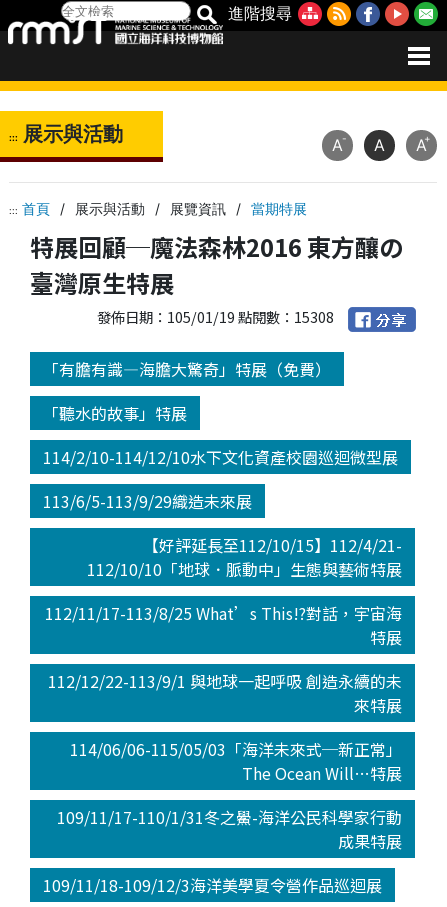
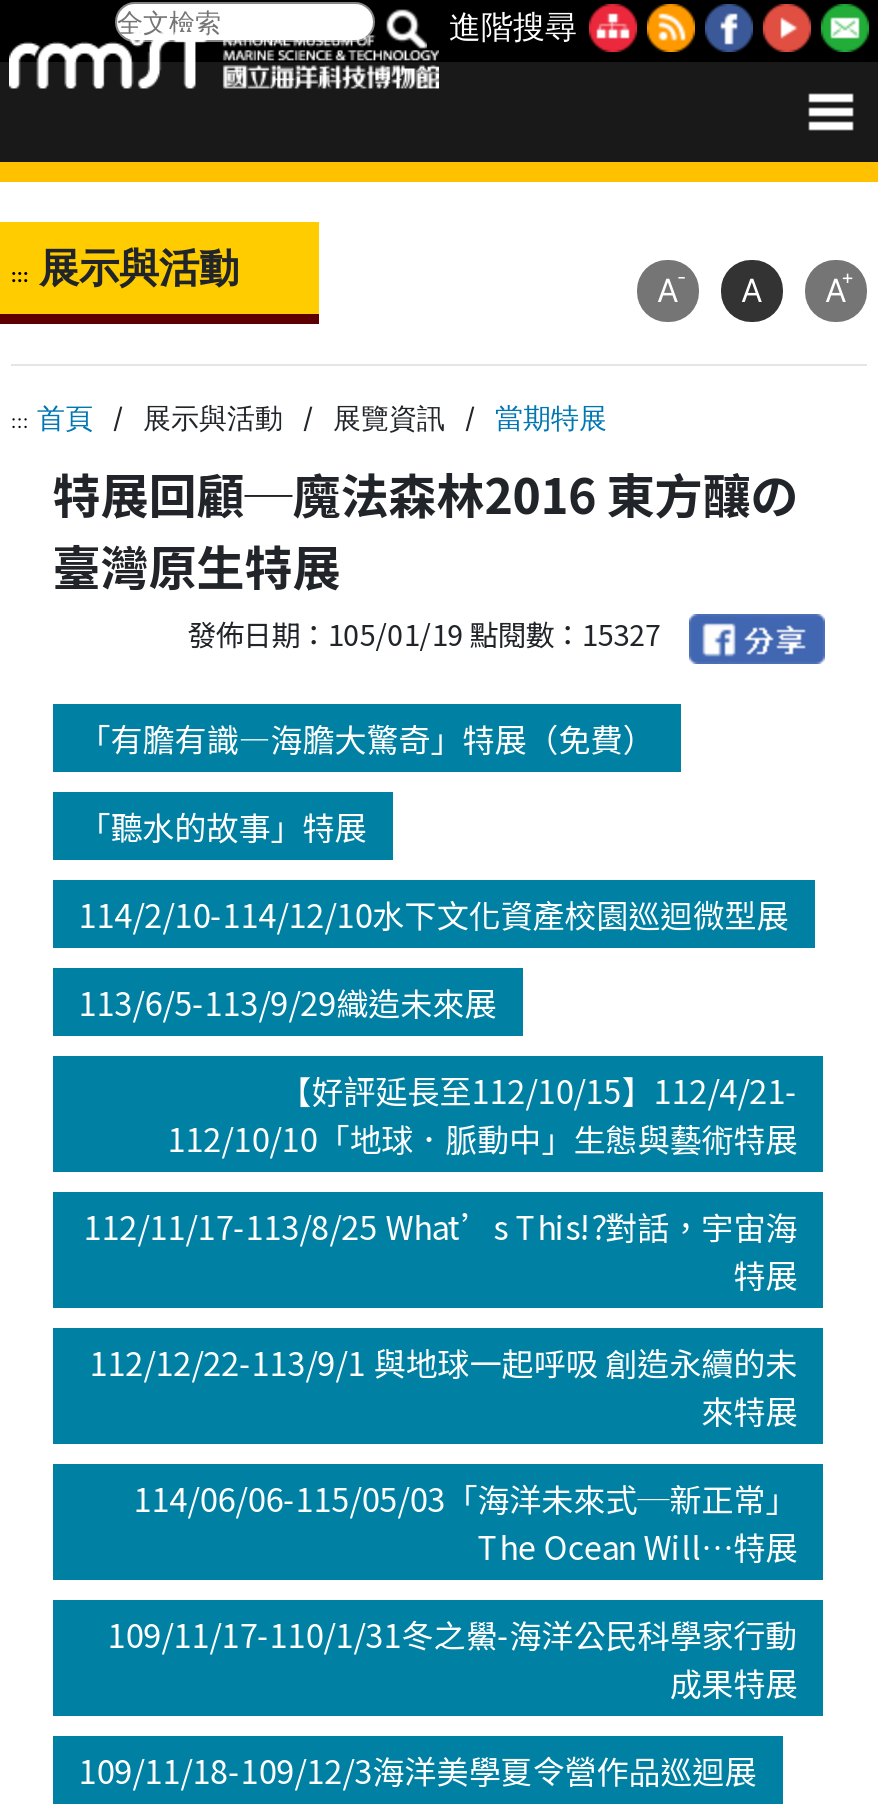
- 發佈日期：105/01/19 點閱數：15308
+ 發佈日期：105/01/19 點閱數：15327
